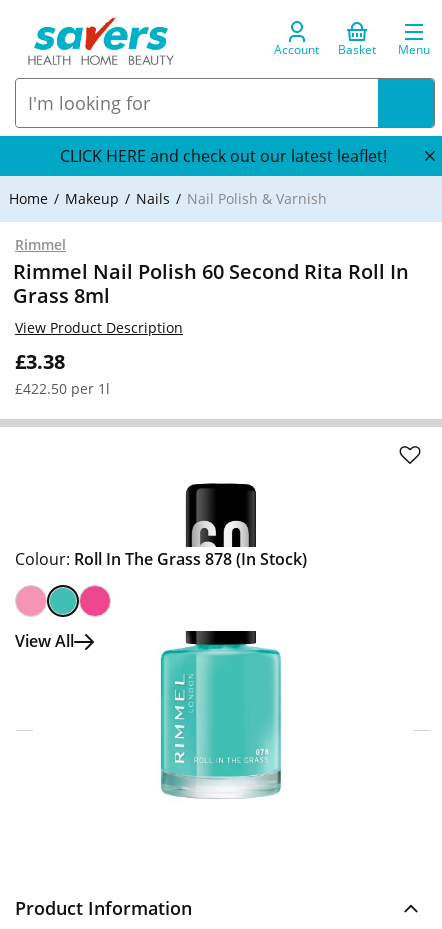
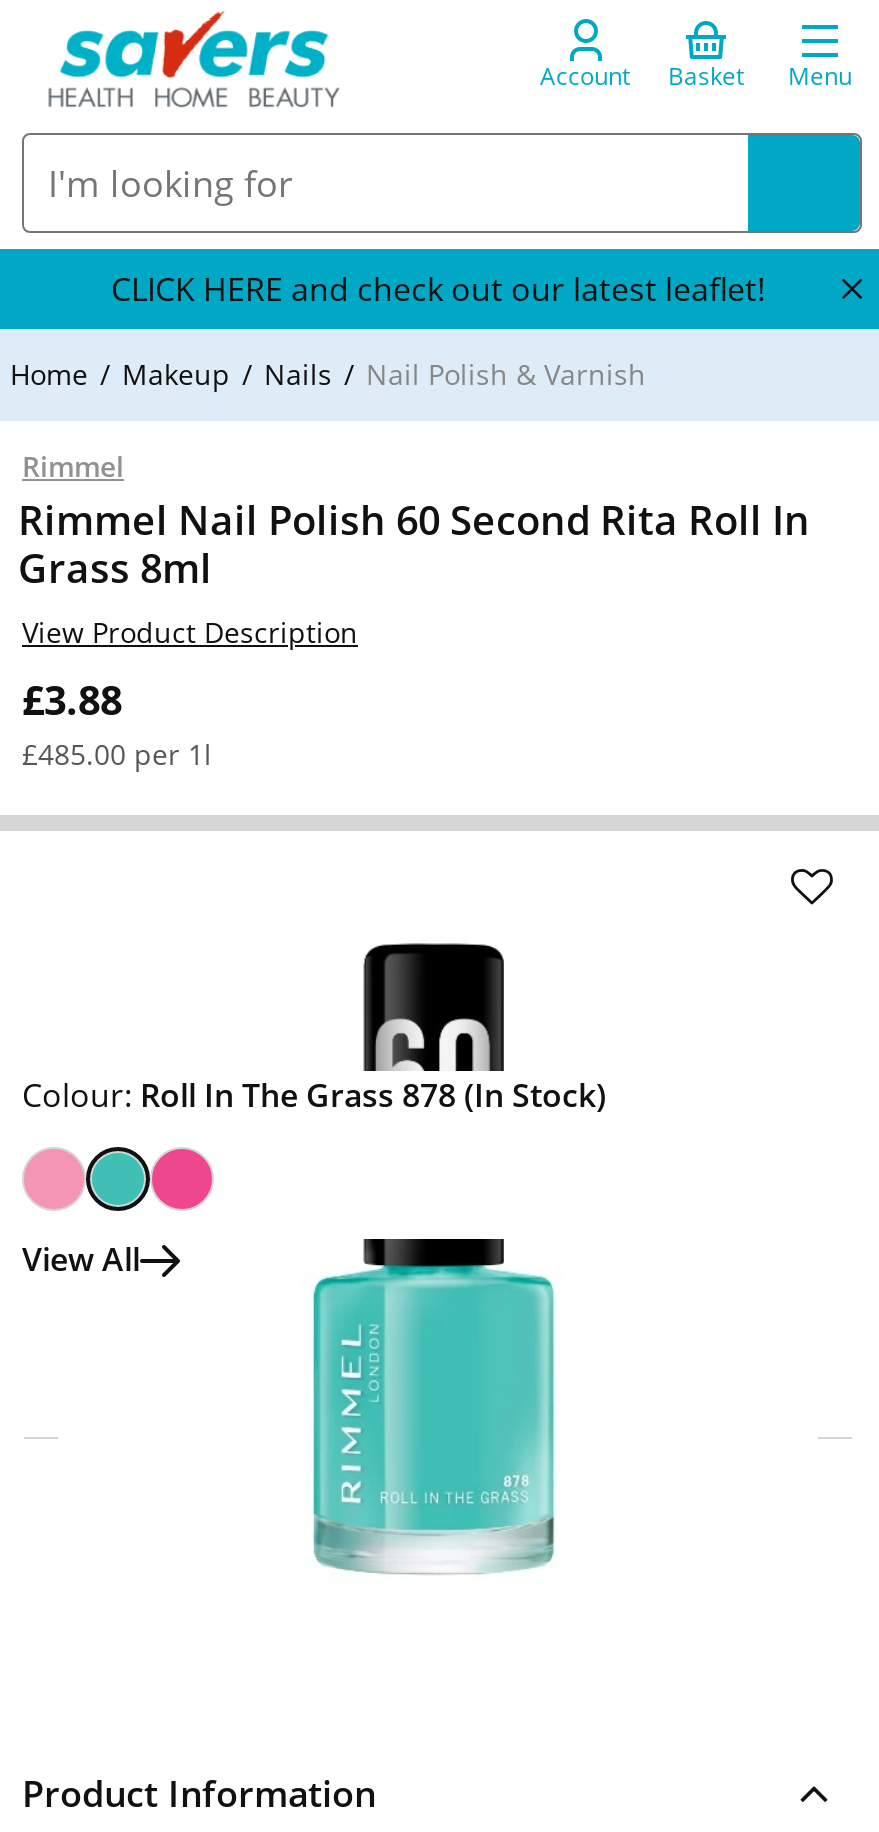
- £3.38
+ £3.88

- £422.50 per 1l
+ £485.00 per 1l
